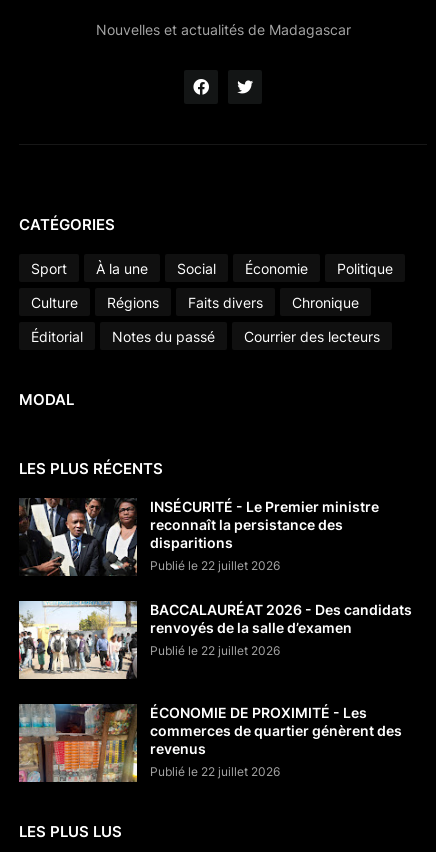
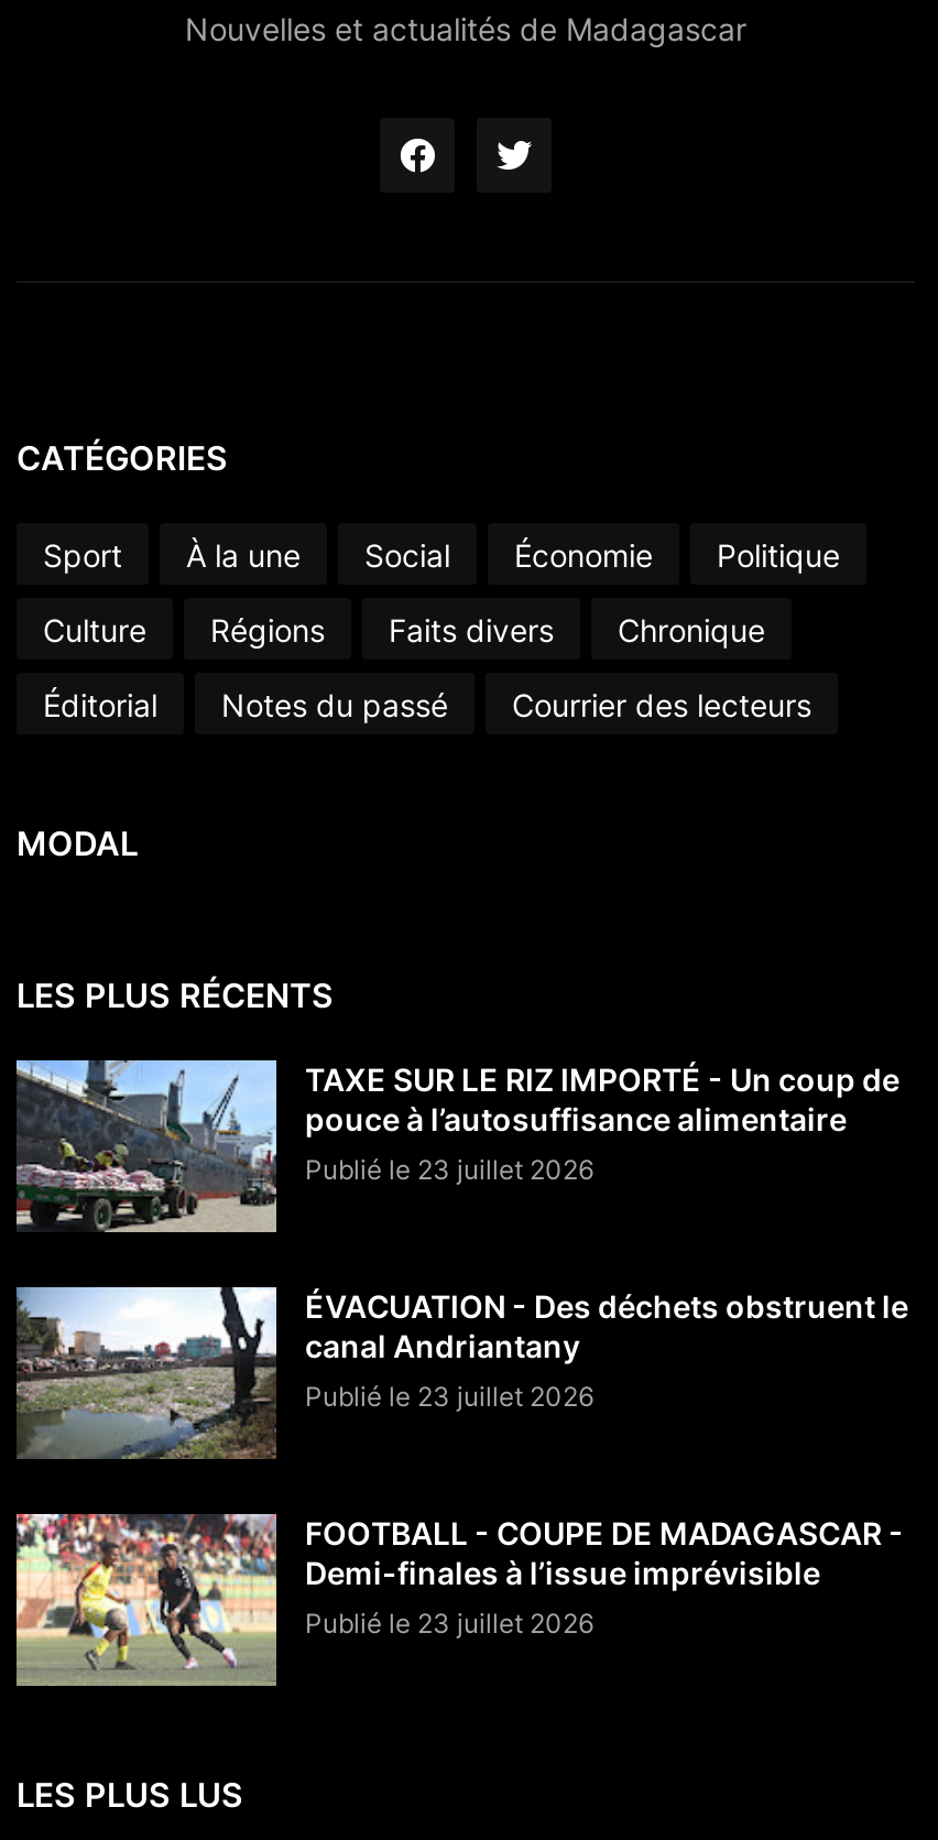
- [image]
- INSÉCURITÉ - Le Premier ministre
- reconnaît la persistance des
- disparitions
- Publié le 22 juillet 2026
+ [image]
+ TAXE SUR LE RIZ IMPORTÉ - Un coup de
+ pouce à l’autosuffisance alimentaire
+ Publié le 23 juillet 2026

- [image]
- BACCALAURÉAT 2026 - Des candidats
- renvoyés de la salle d’examen
- Publié le 22 juillet 2026
+ [image]
+ ÉVACUATION - Des déchets obstruent le
+ canal Andriantany
+ Publié le 23 juillet 2026

- [image]
- ÉCONOMIE DE PROXIMITÉ - Les
- commerces de quartier génèrent des
- revenus
- Publié le 22 juillet 2026
+ [image]
+ FOOTBALL - COUPE DE MADAGASCAR -
+ Demi-finales à l’issue imprévisible
+ Publié le 23 juillet 2026
